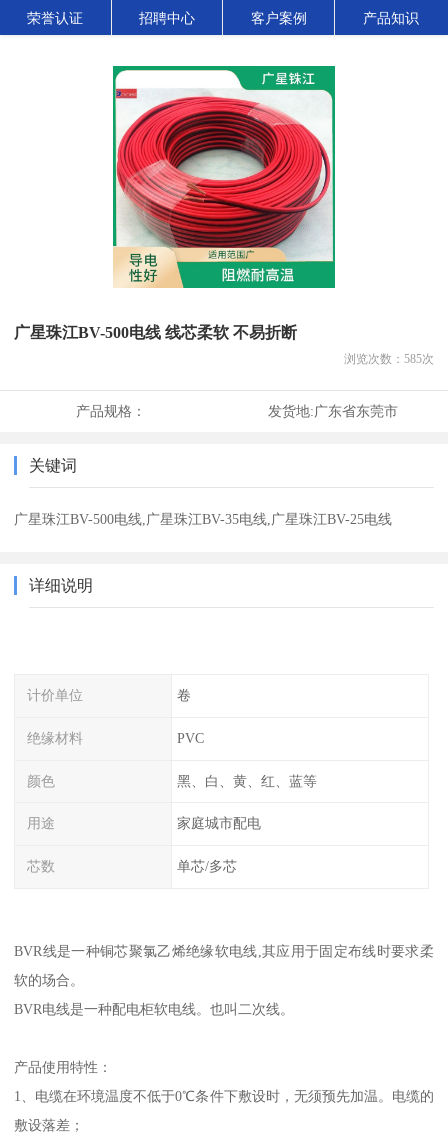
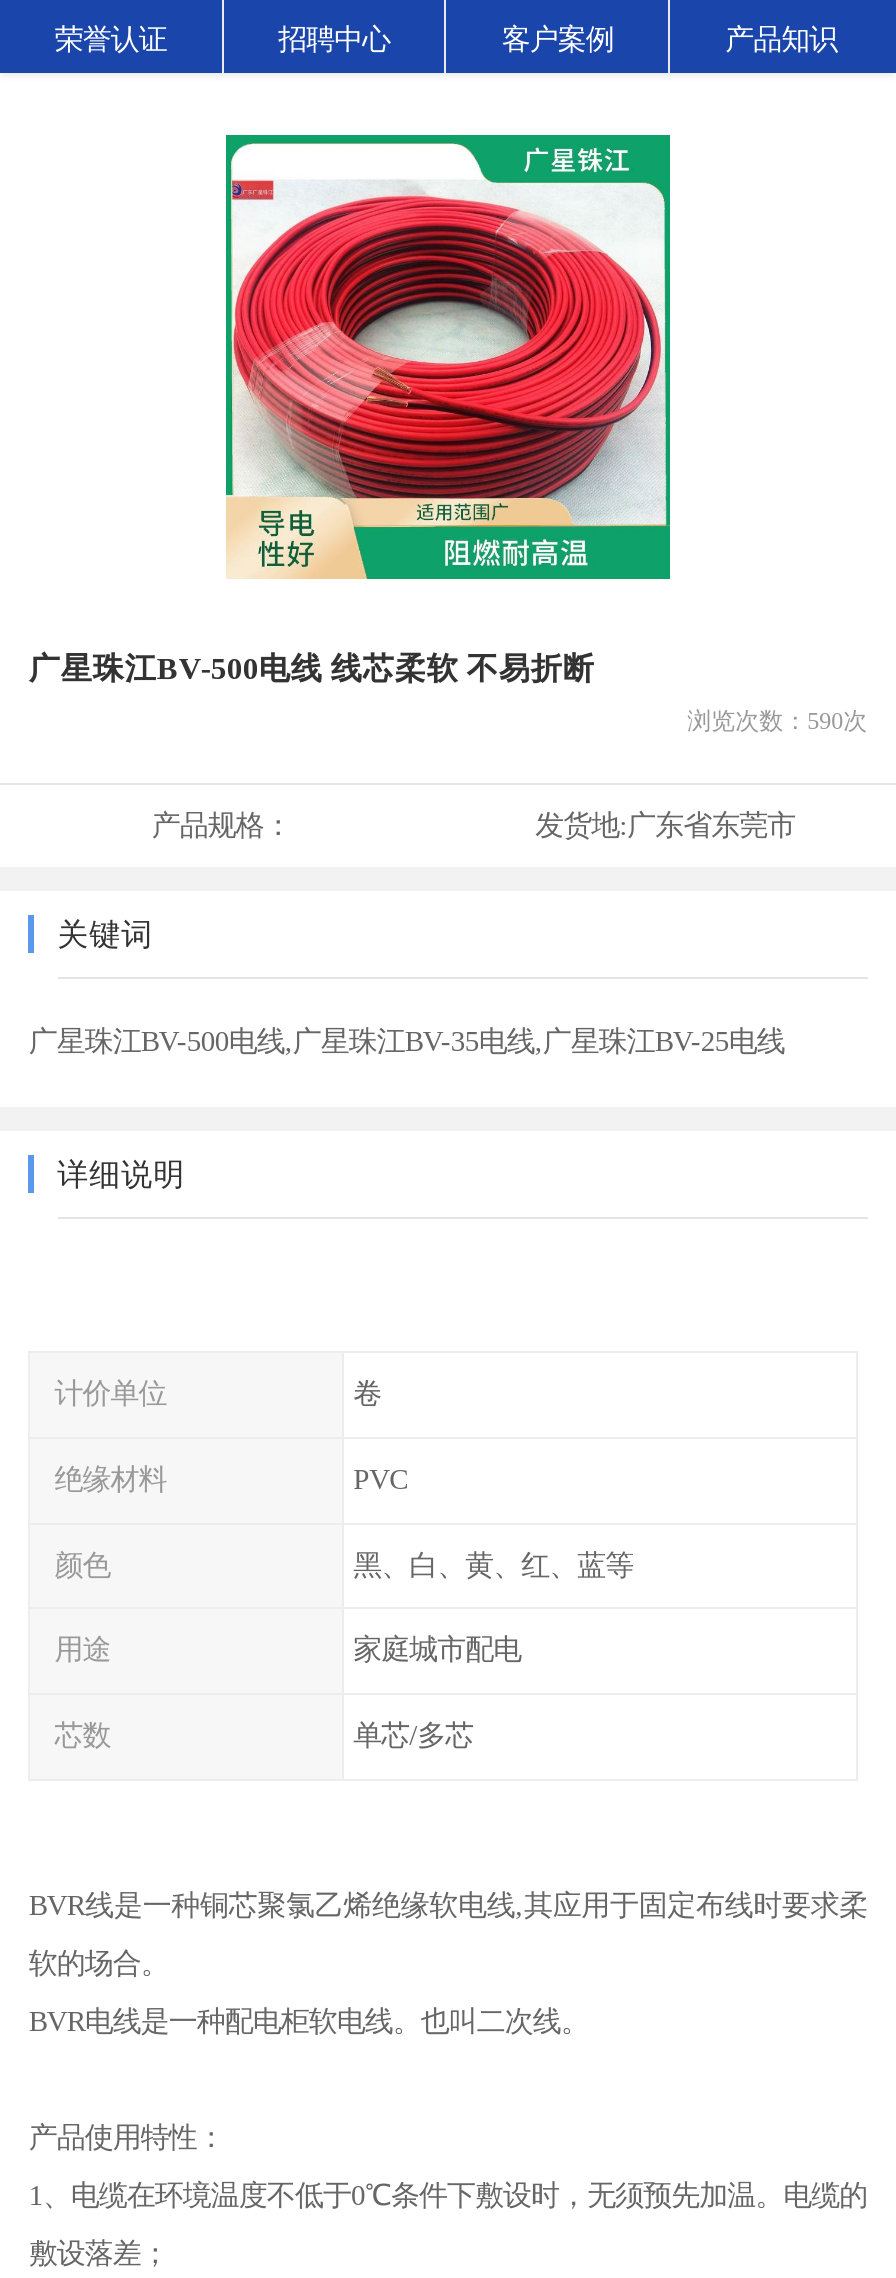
- 浏览次数：585次
+ 浏览次数：590次
